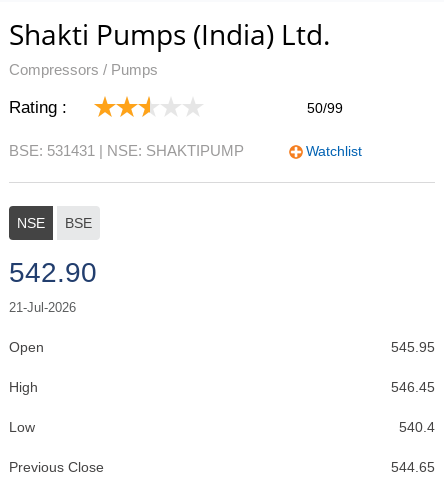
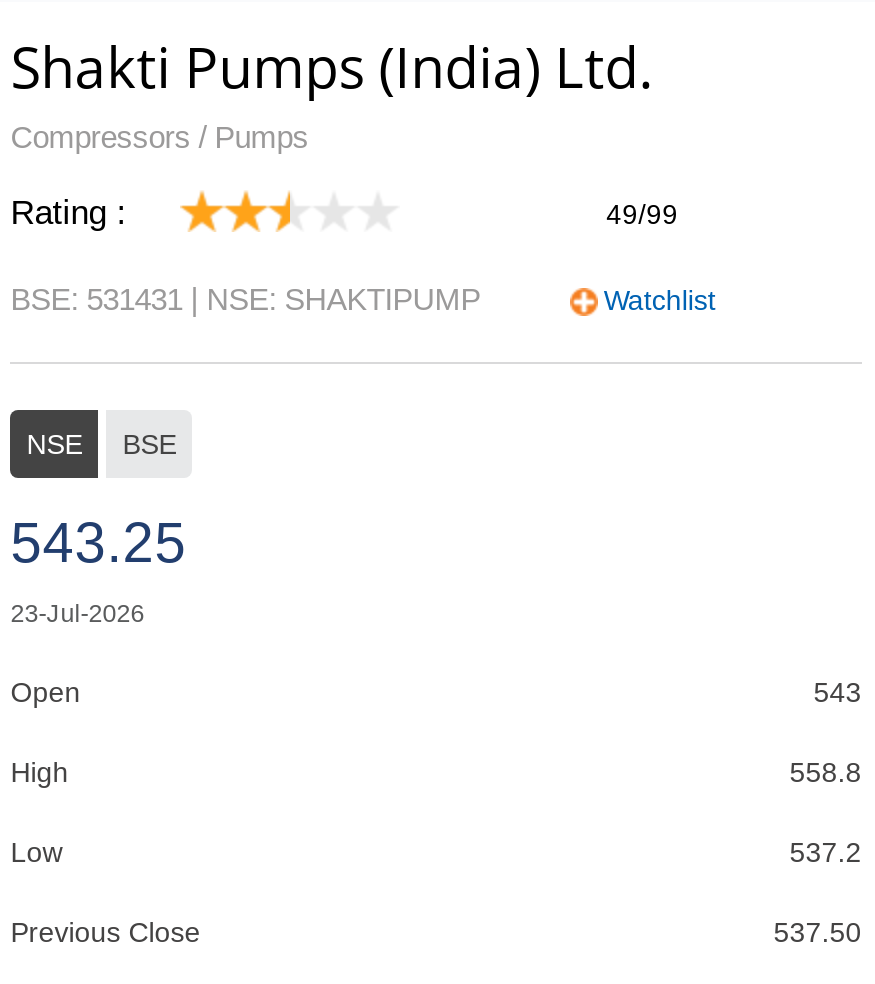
- 50/99
+ 49/99

- 542.90
- 21-Jul-2026
+ 543.25
+ 23-Jul-2026

- 545.95
+ 543

- 546.45
+ 558.8

- 540.4
+ 537.2

- 544.65
+ 537.50
